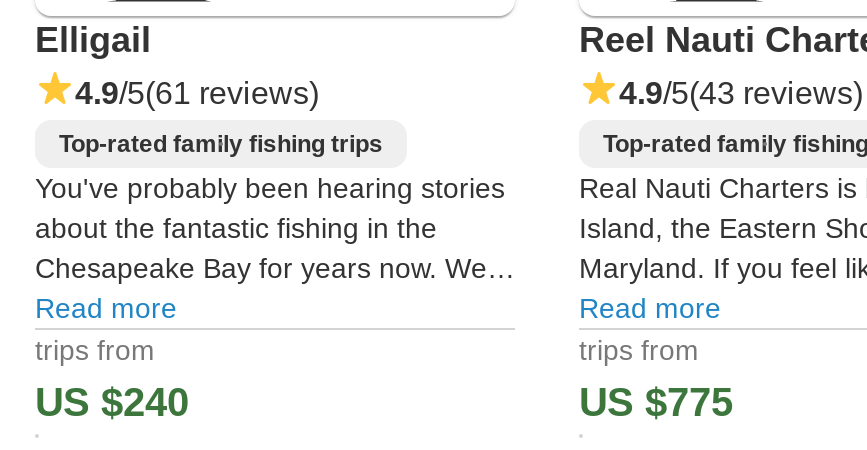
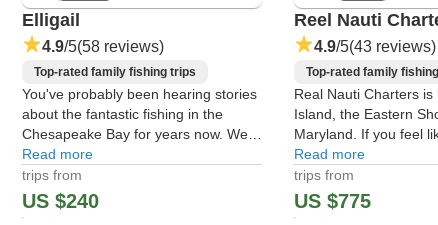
- 4.9/5(61 reviews)
+ 4.9/5(58 reviews)
